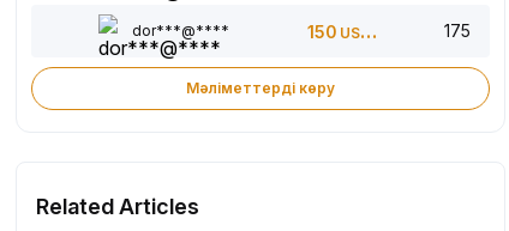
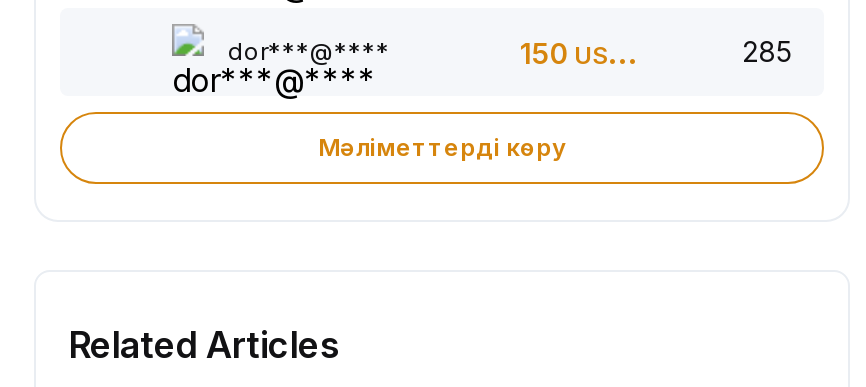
- 175
+ 285
